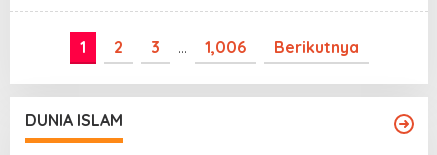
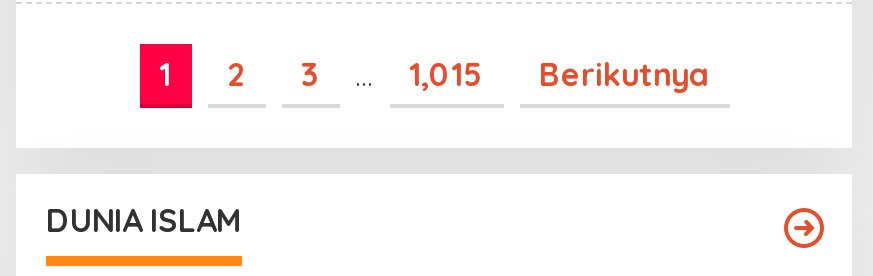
- 1,006
+ 1,015
